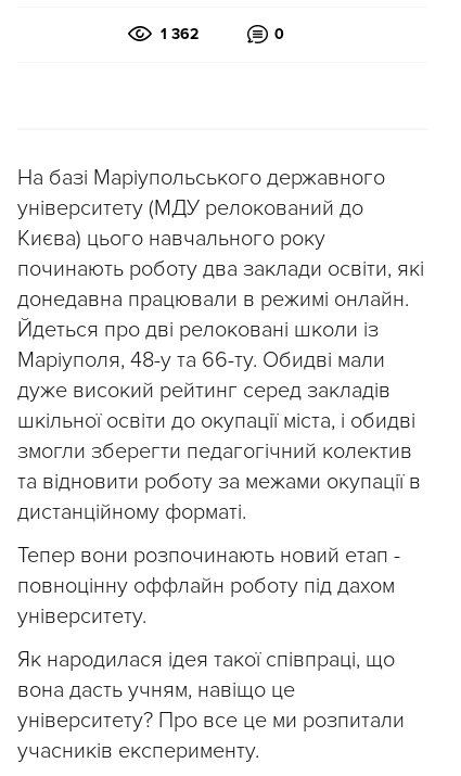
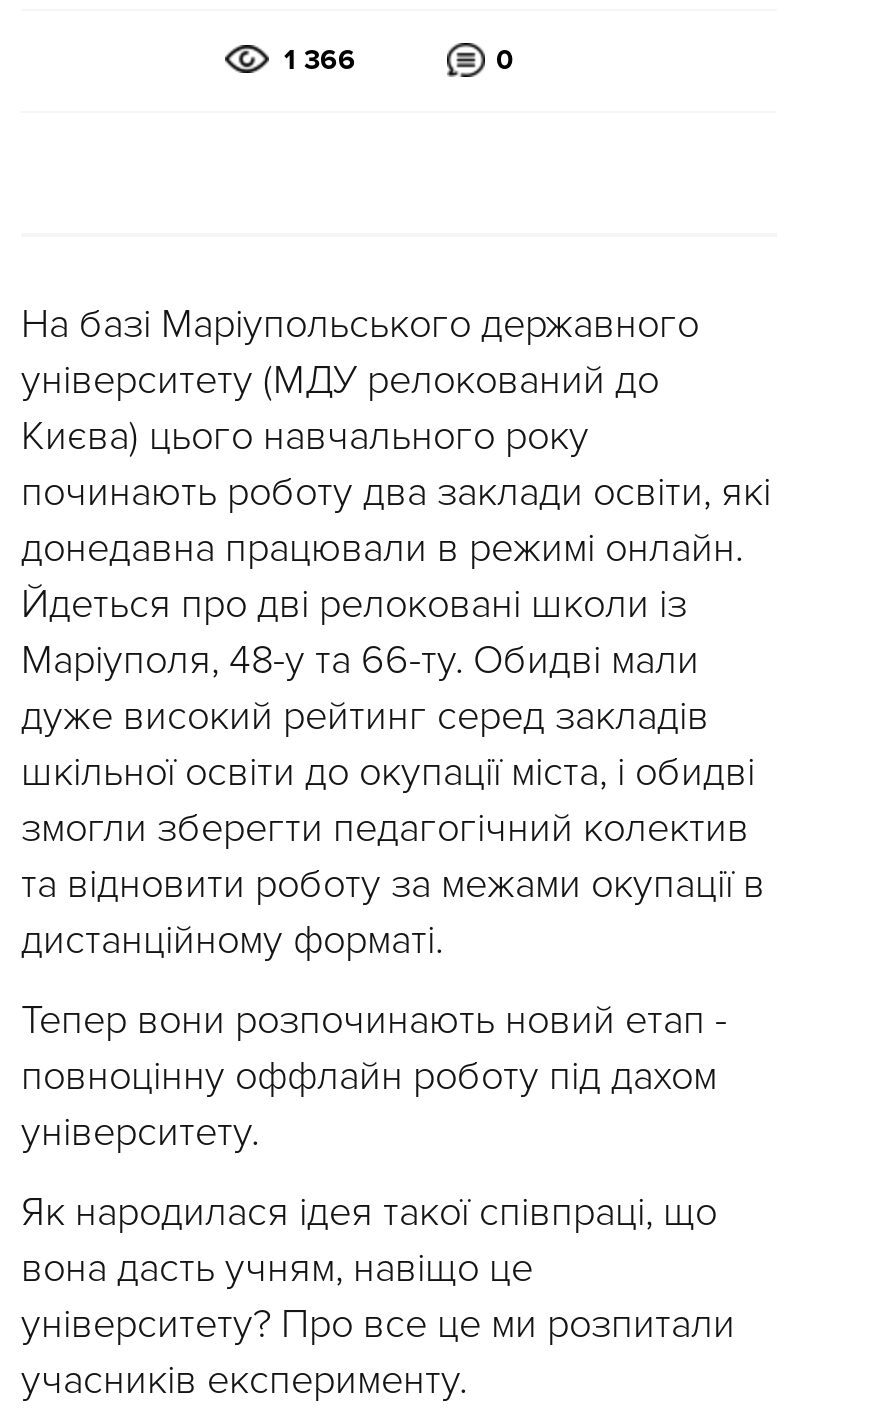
- 1 362
+ 1 366
